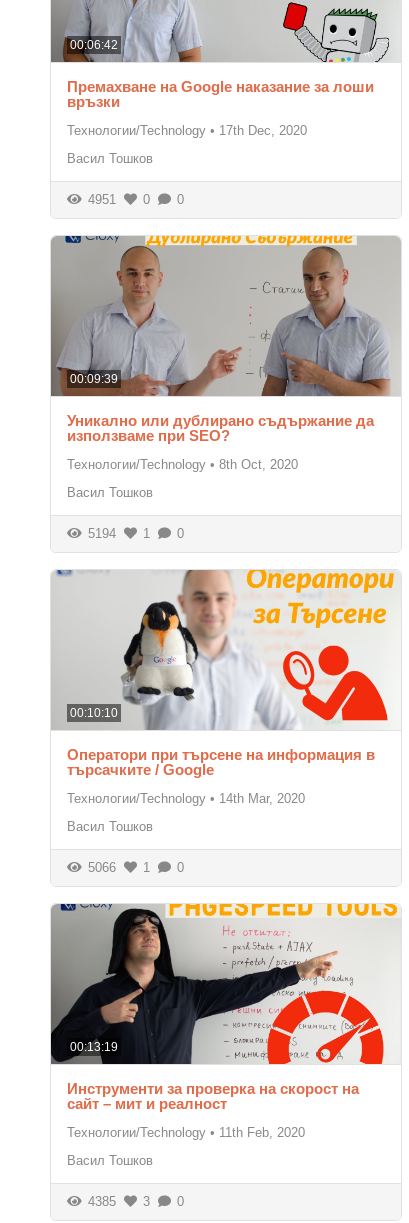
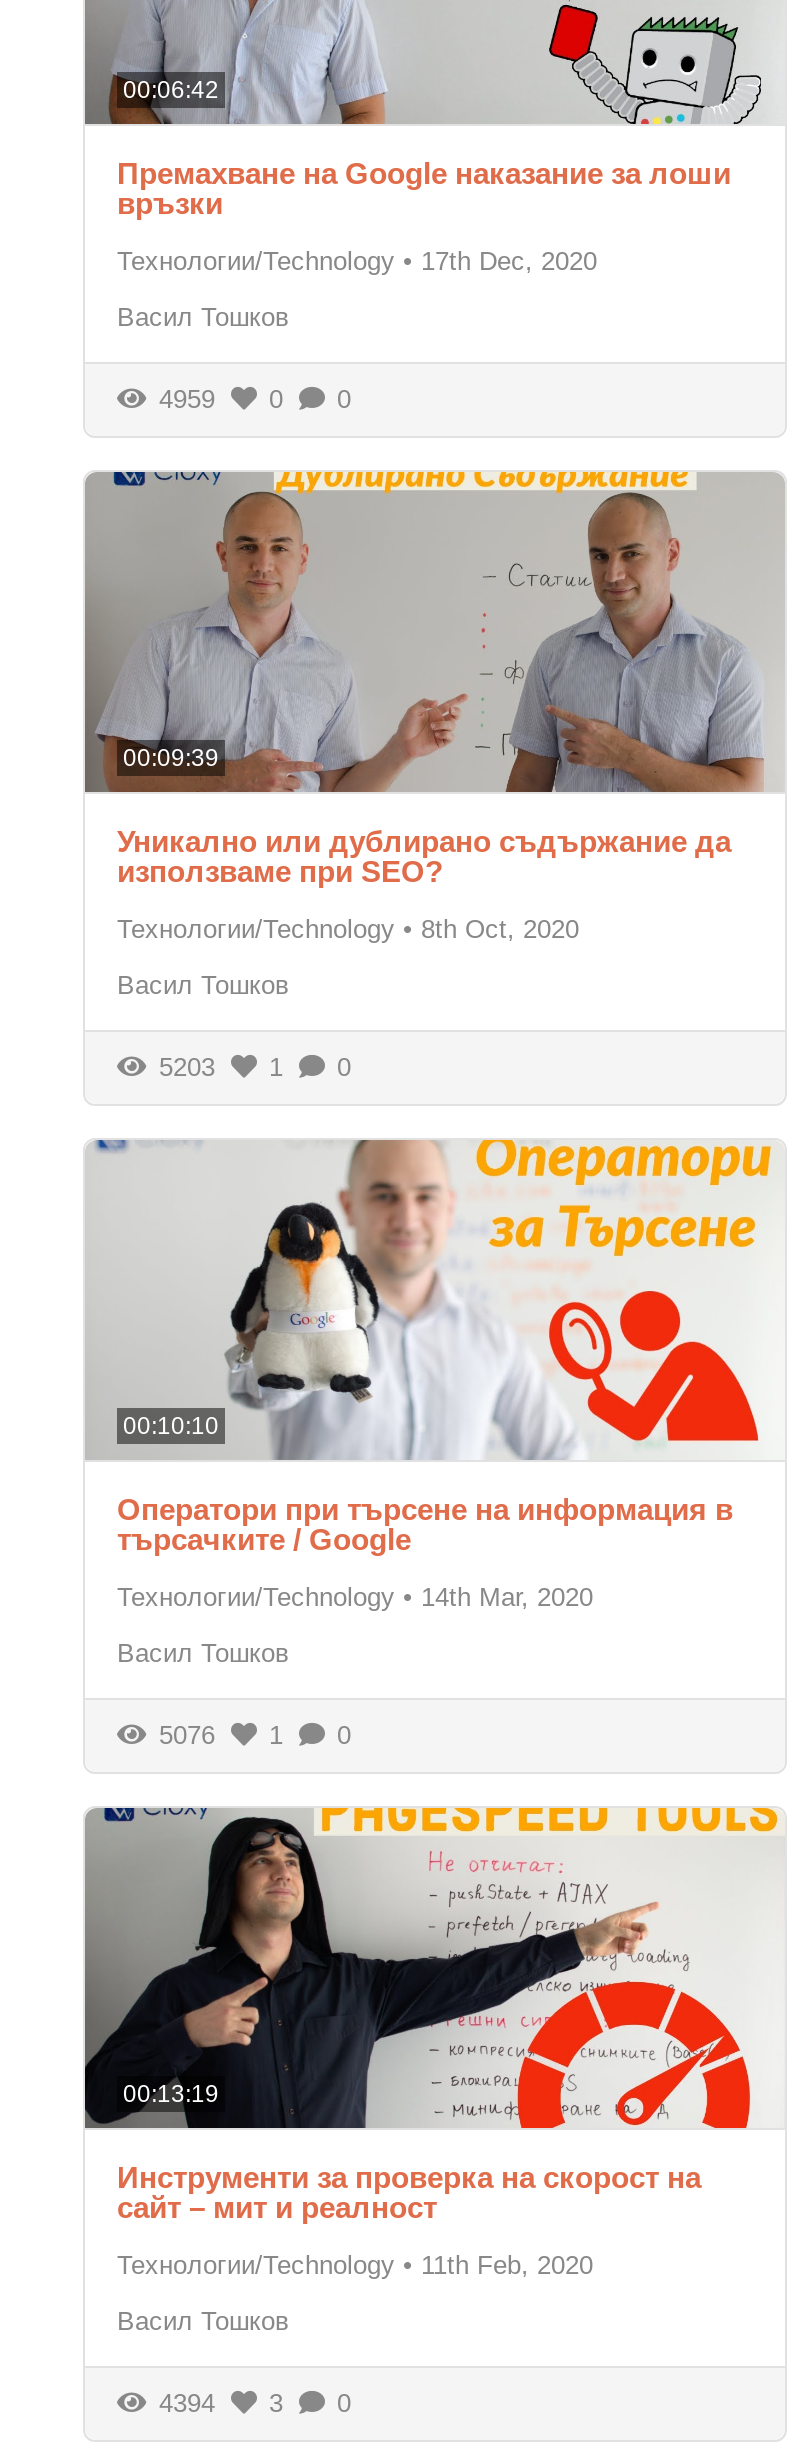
- 4951 0 0
+ 4959 0 0

- 5194 1 0
+ 5203 1 0

- 5066 1 0
+ 5076 1 0

- 4385 3 0
+ 4394 3 0
